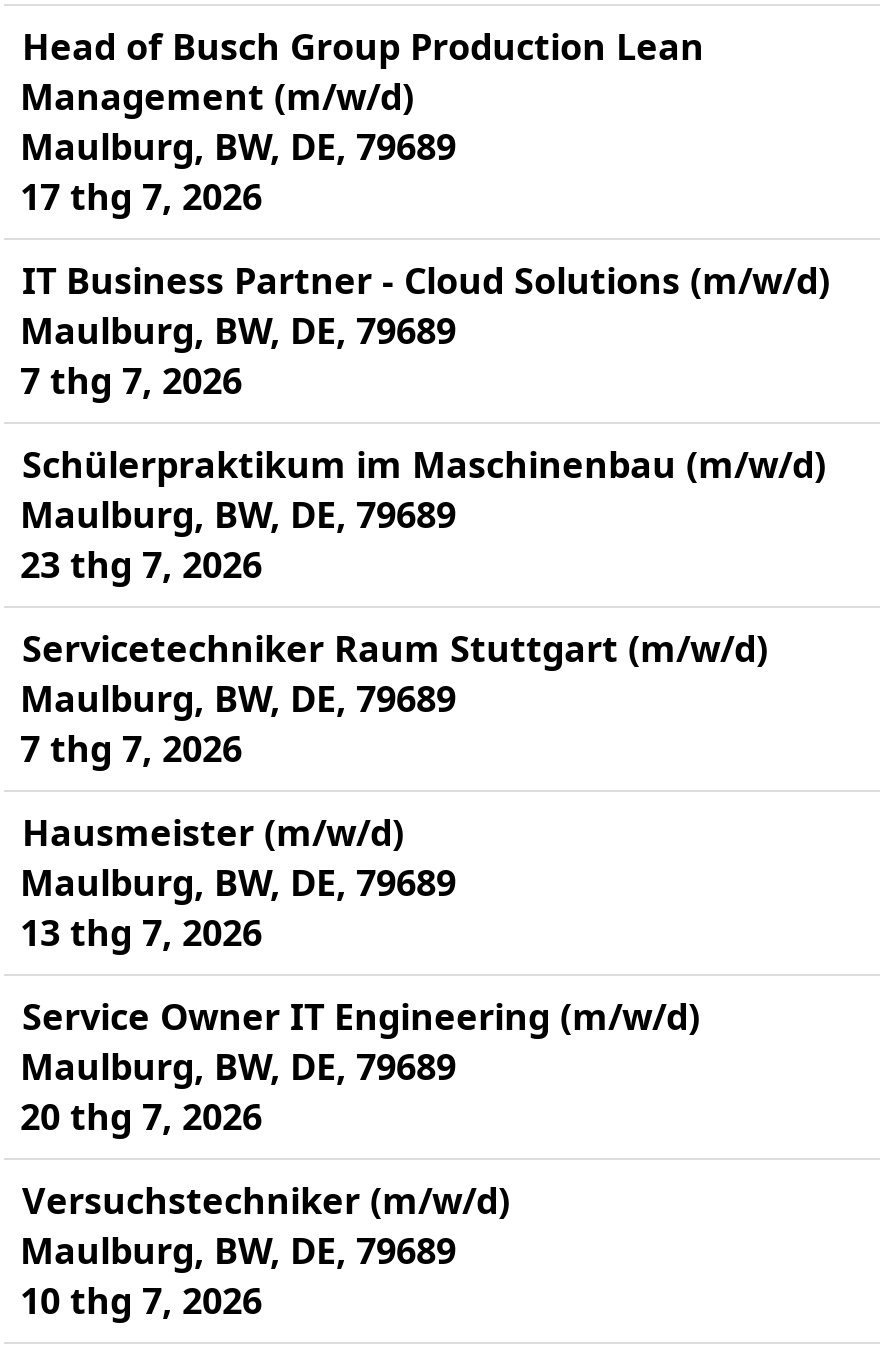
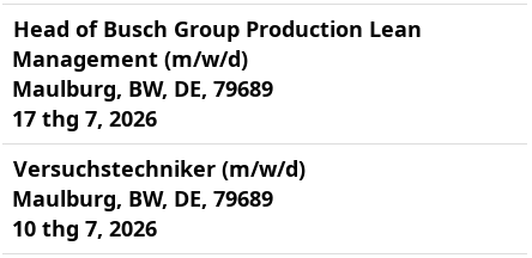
- IT Business Partner - Cloud Solutions (m/w/d)
- Maulburg, BW, DE, 79689
- 7 thg 7, 2026
- Schülerpraktikum im Maschinenbau (m/w/d)
- Maulburg, BW, DE, 79689
- 23 thg 7, 2026
- Servicetechniker Raum Stuttgart (m/w/d)
- Maulburg, BW, DE, 79689
- 7 thg 7, 2026
- Hausmeister (m/w/d)
- Maulburg, BW, DE, 79689
- 13 thg 7, 2026
- Service Owner IT Engineering (m/w/d)
- Maulburg, BW, DE, 79689
- 20 thg 7, 2026
